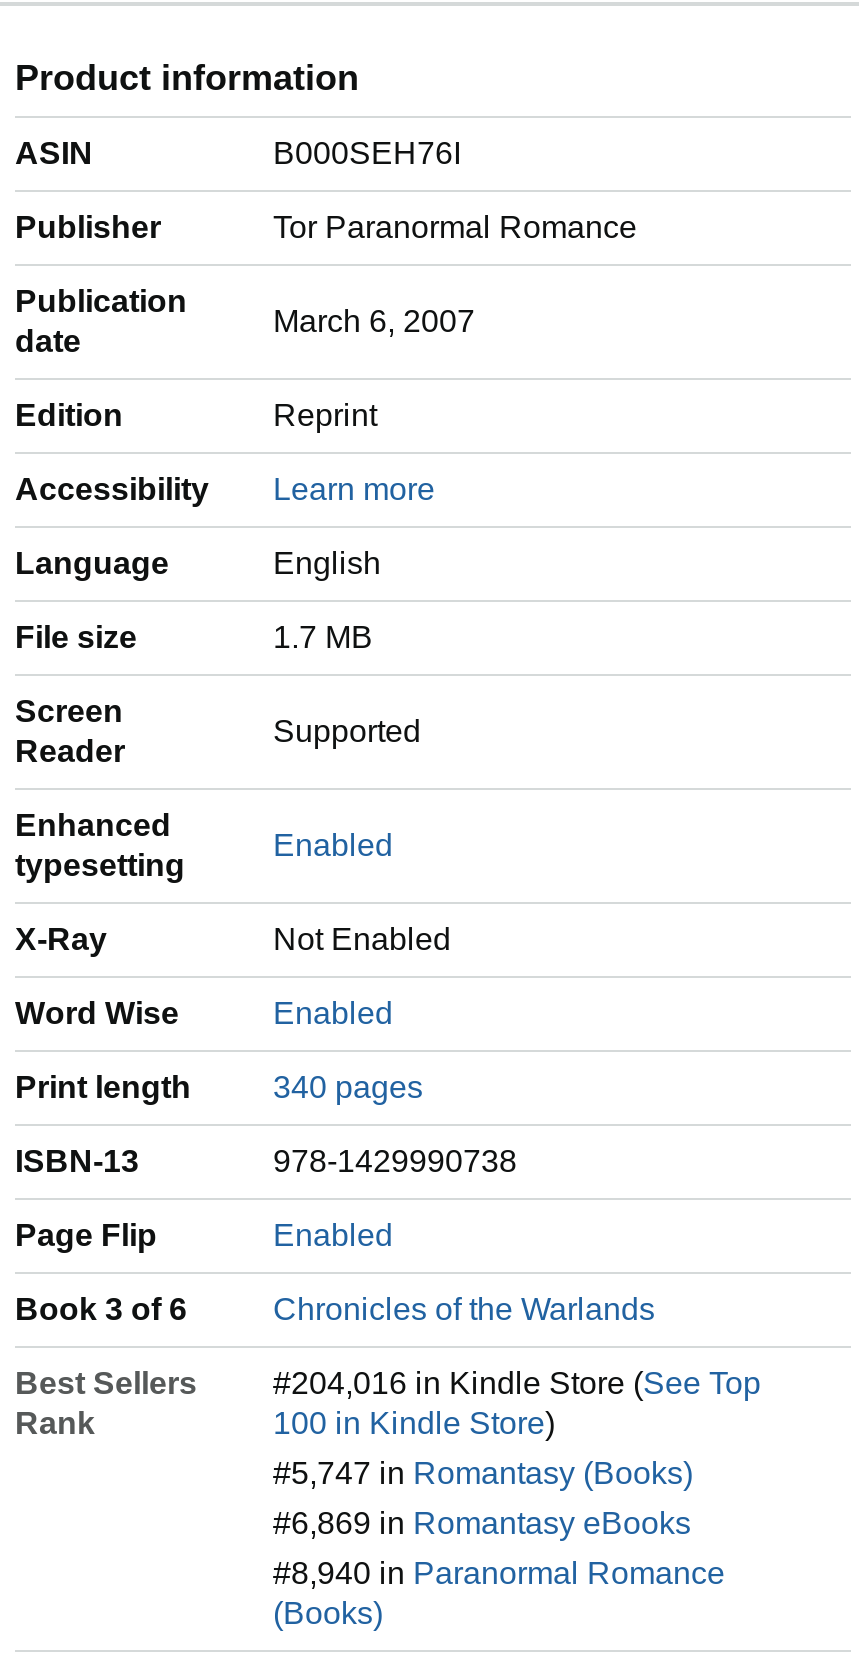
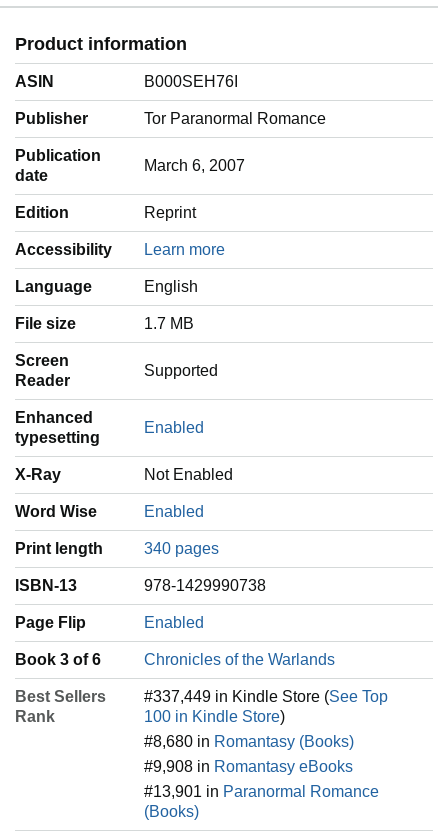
- #204,016 in Kindle Store (See Top
+ #337,449 in Kindle Store (See Top

- #5,747 in Romantasy (Books)
+ #8,680 in Romantasy (Books)

- #6,869 in Romantasy eBooks
+ #9,908 in Romantasy eBooks

- #8,940 in Paranormal Romance
+ #13,901 in Paranormal Romance
